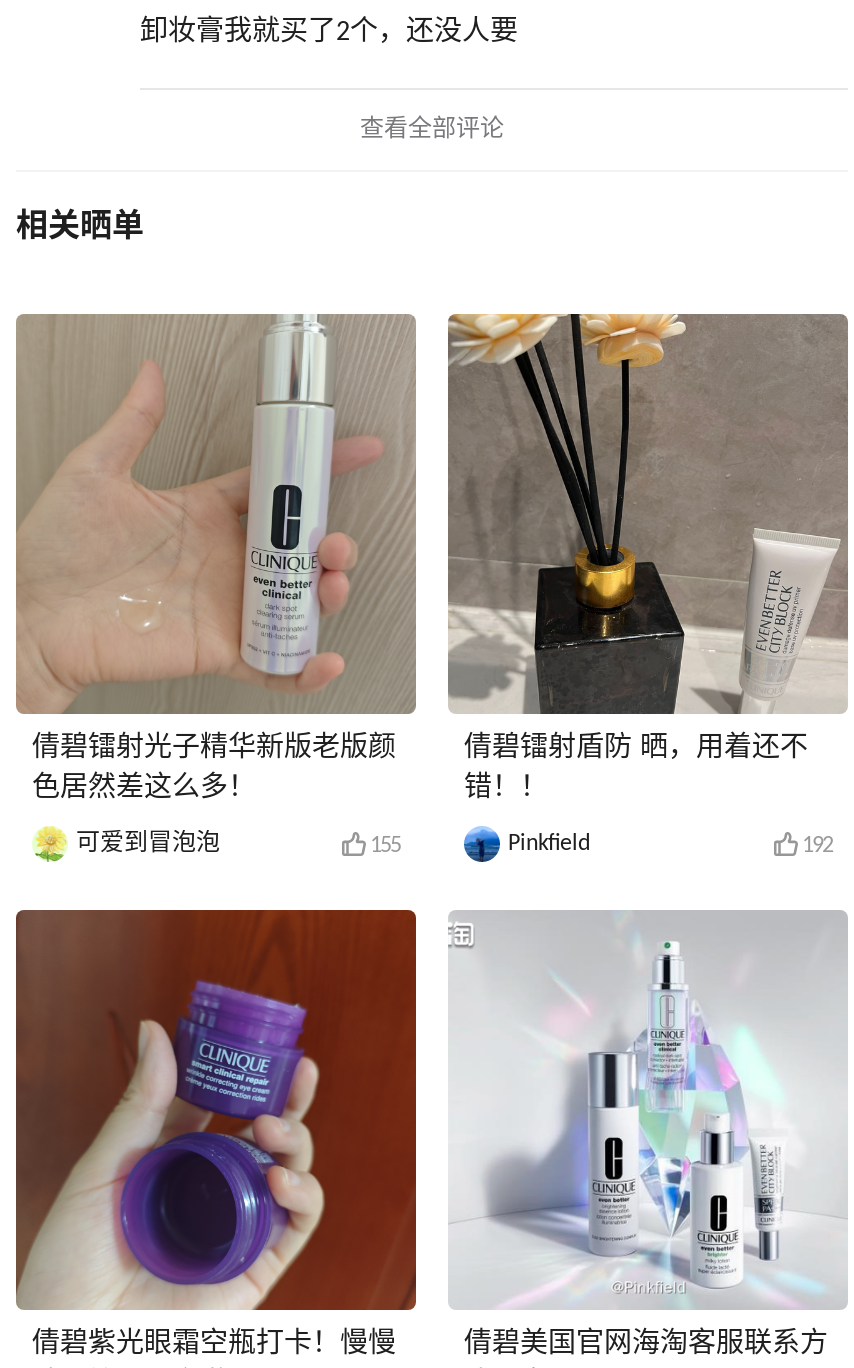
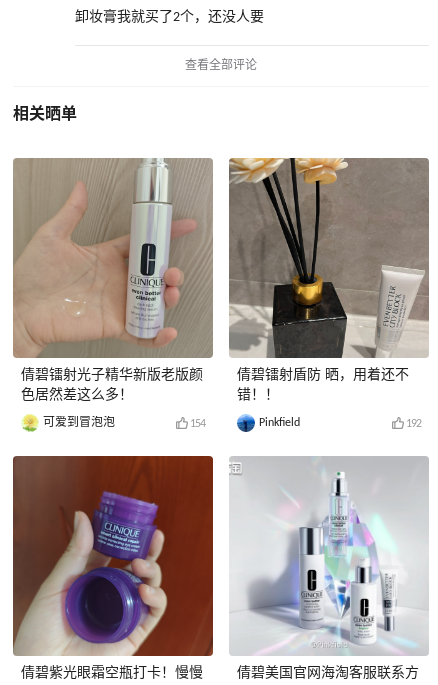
- 155
+ 154
